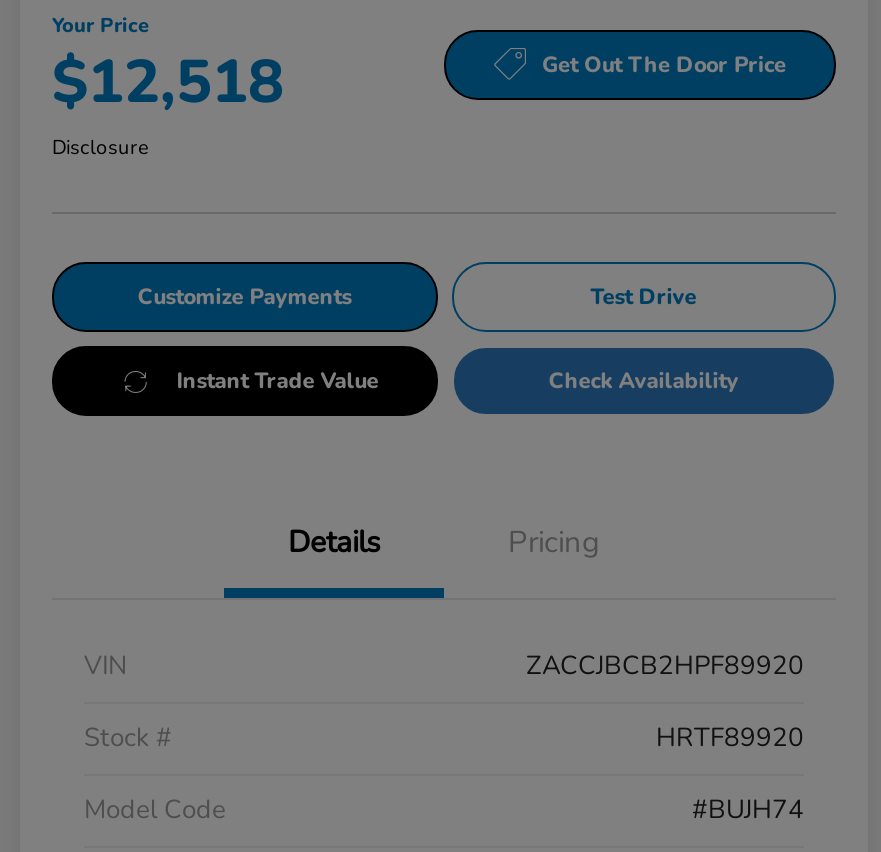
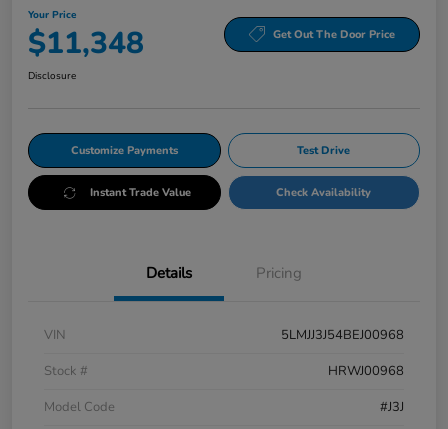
- $12,518
+ $11,348

- ZACCJBCB2HPF89920
+ 5LMJJ3J54BEJ00968

- HRTF89920
+ HRWJ00968

- #BUJH74
+ #J3J
